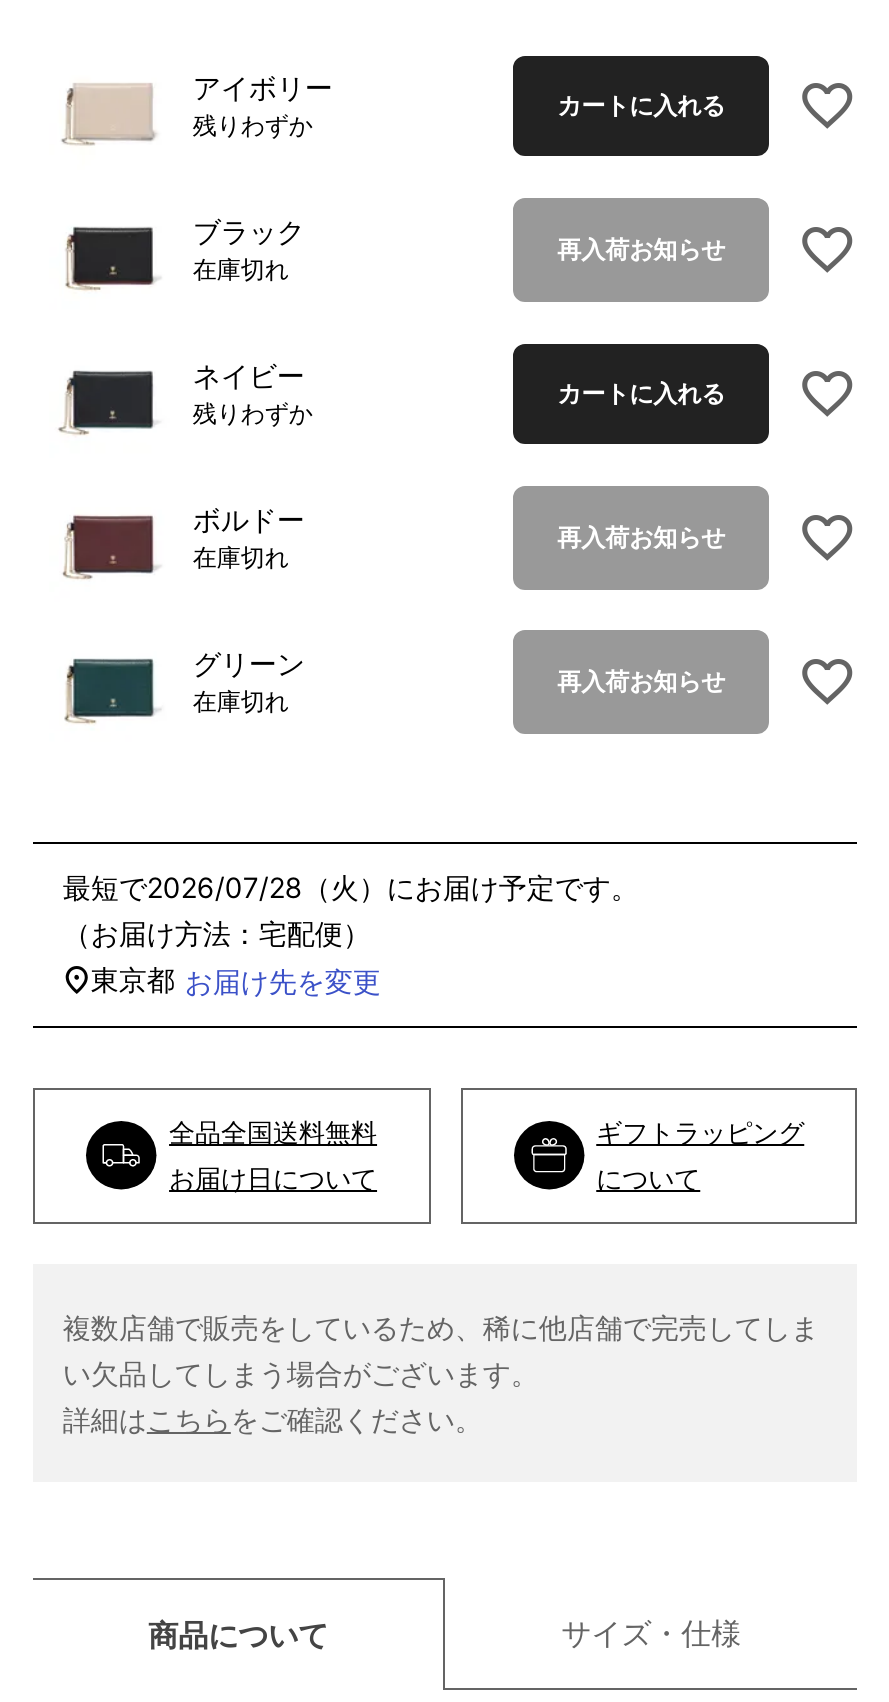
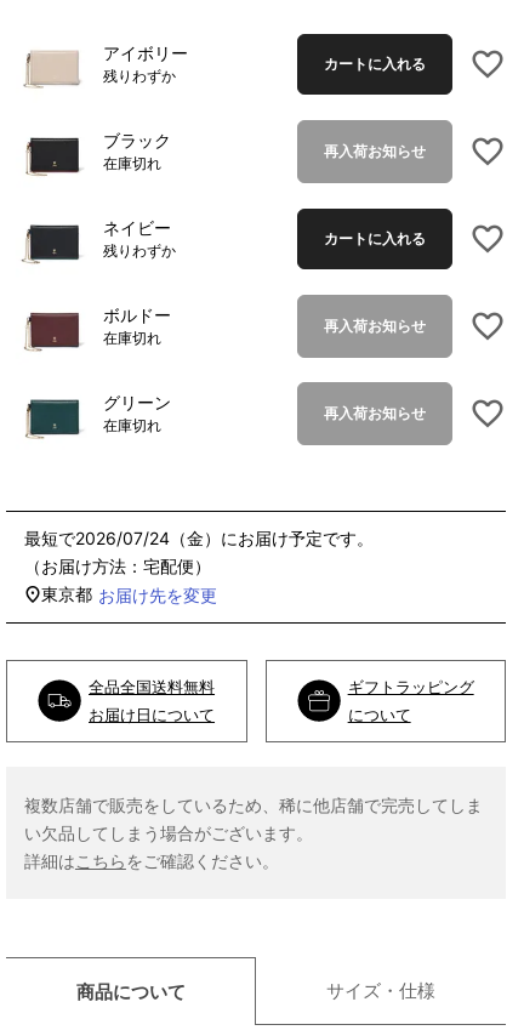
- 2026/07/28（火）
+ 2026/07/24（金）
